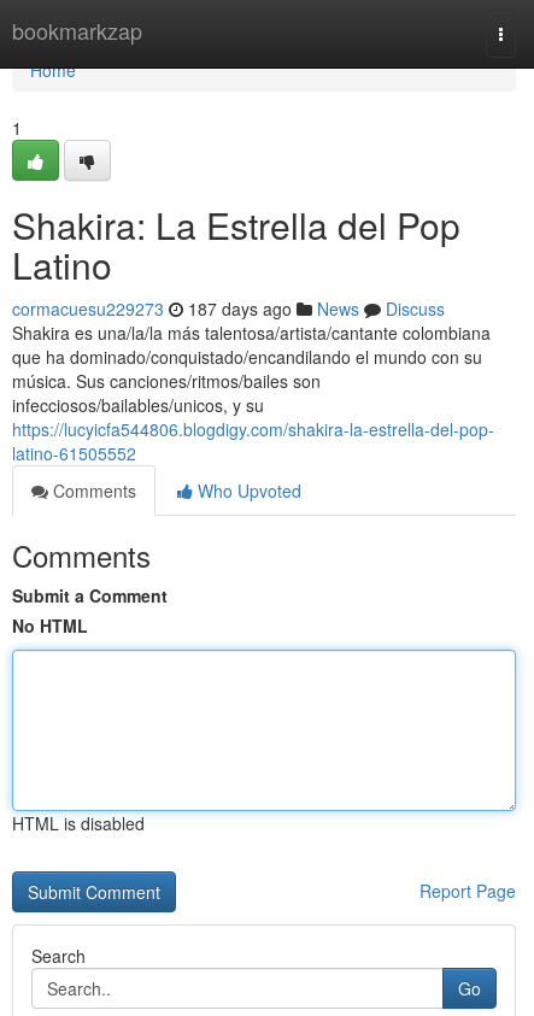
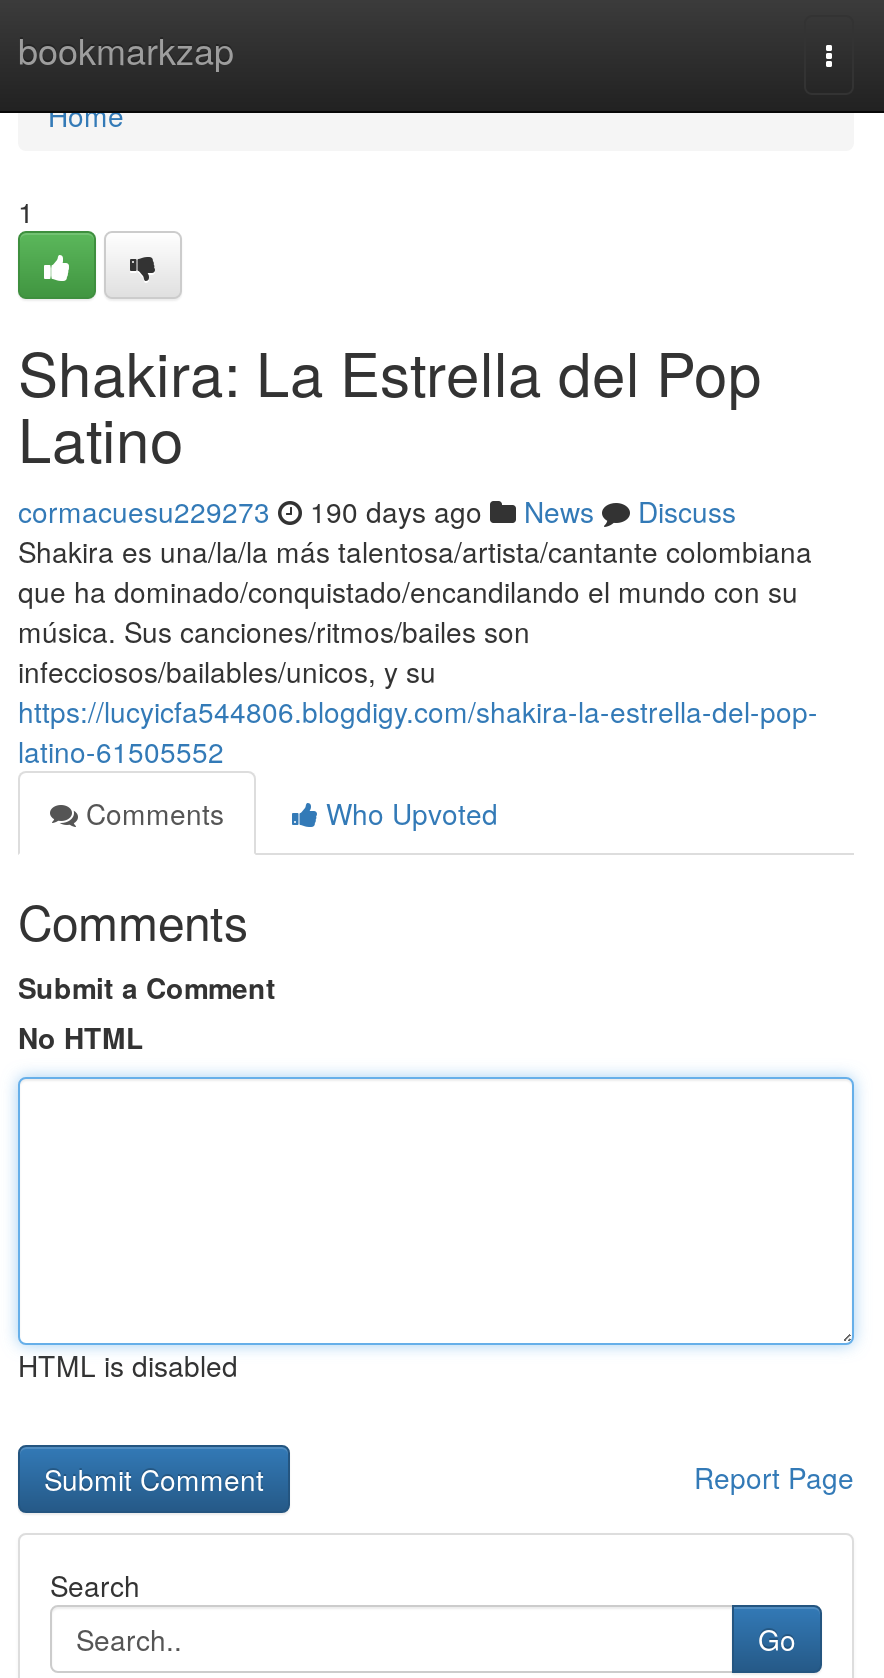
- cormacuesu229273 187 days ago News Discuss
+ cormacuesu229273 190 days ago News Discuss
